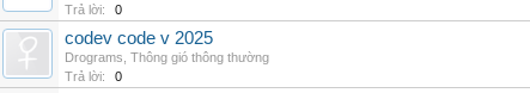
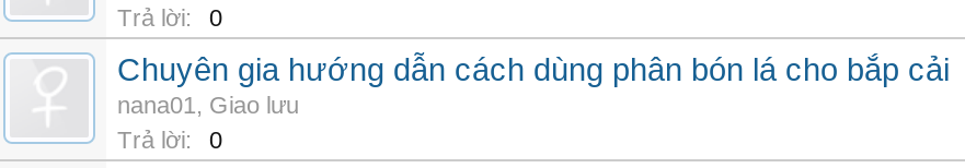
- codev code v 2025
- Drograms, Thông gió thông thường
+ Chuyên gia hướng dẫn cách dùng phân bón lá cho bắp cải
+ nana01, Giao lưu
